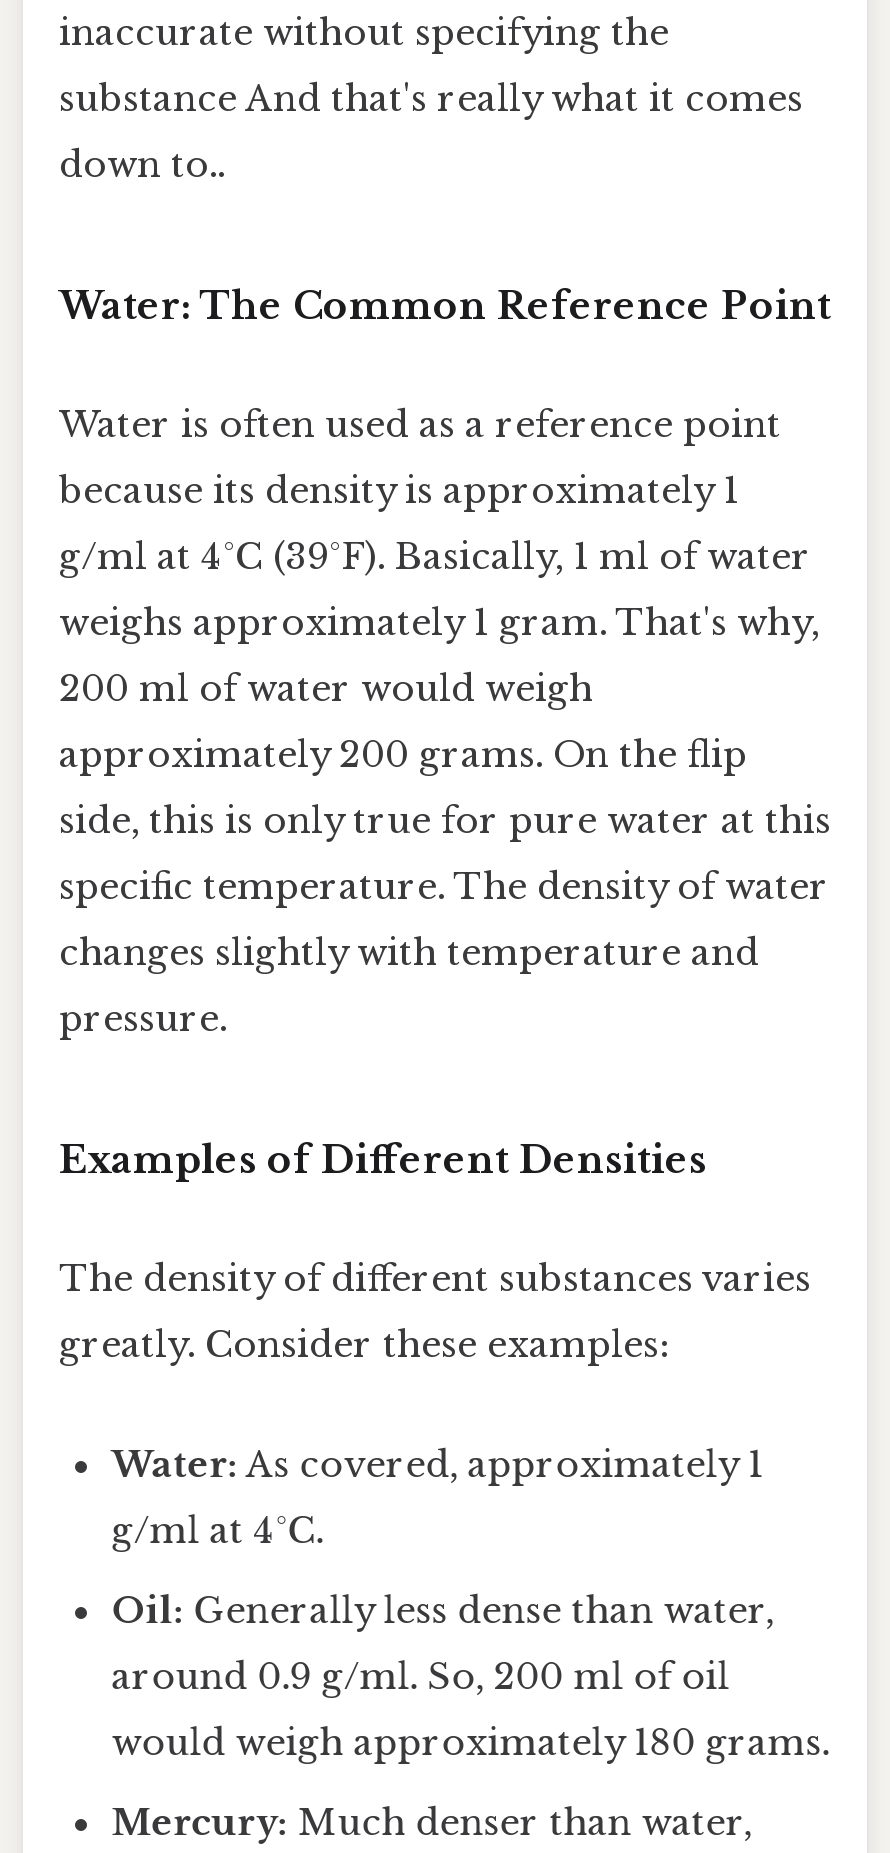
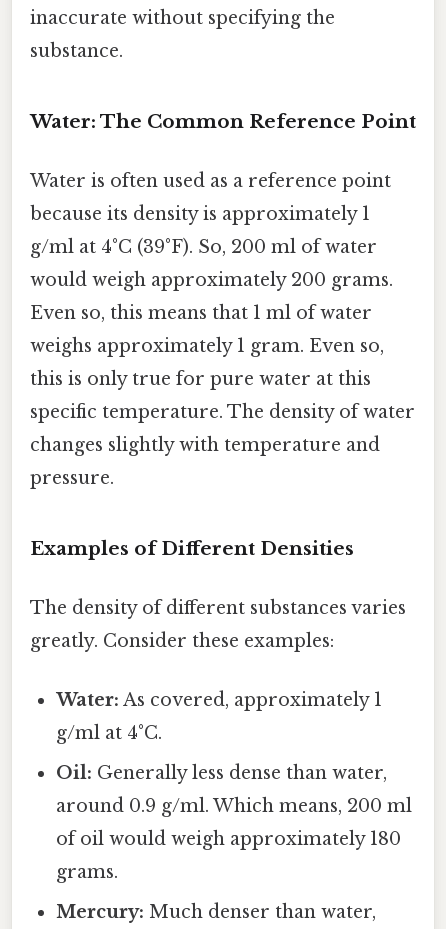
- substance And that's really what it comes
- down to..
+ substance.

moved up: Water: The Common Reference Point | Water is often used as a reference point | because its density is approximately 1

- g/ml at 4°C (39°F). Basically, 1 ml of water
+ g/ml at 4°C (39°F). So, 200 ml of water

- weighs approximately 1 gram. That's why,
+ would weigh approximately 200 grams.

- 200 ml of water would weigh
+ Even so, this means that 1 ml of water

- approximately 200 grams. On the flip
+ weighs approximately 1 gram. Even so,

- side, this is only true for pure water at this
+ this is only true for pure water at this

moved up: specific temperature. The density of water | changes slightly with temperature and | pressure. | ... | g/ml at 4°C. | Oil: Generally less dense than water,

- around 0.9 g/ml. So, 200 ml of oil
- would weigh approximately 180 grams.
+ around 0.9 g/ml. Which means, 200 ml
+ of oil would weigh approximately 180
+ grams.
